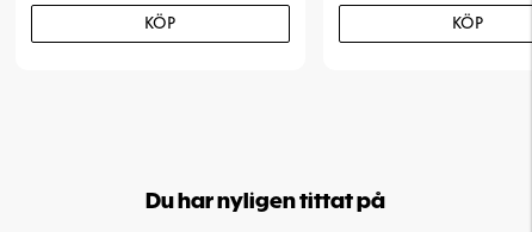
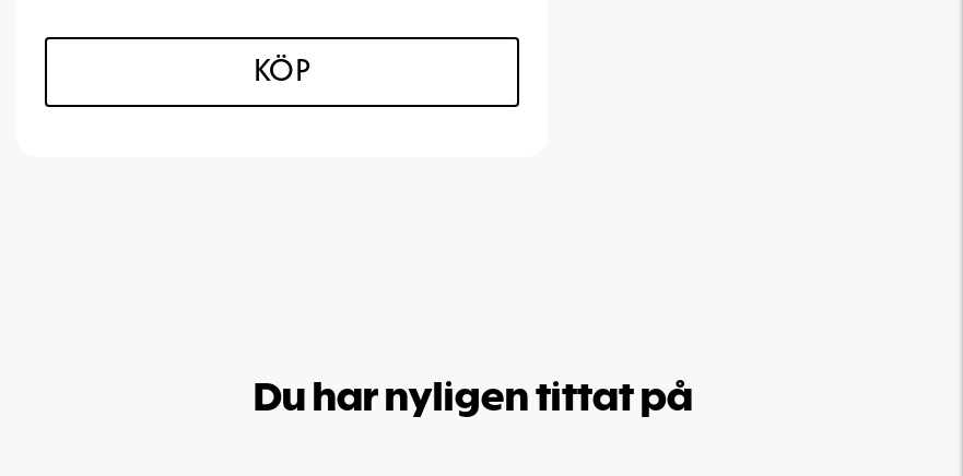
- KÖP
